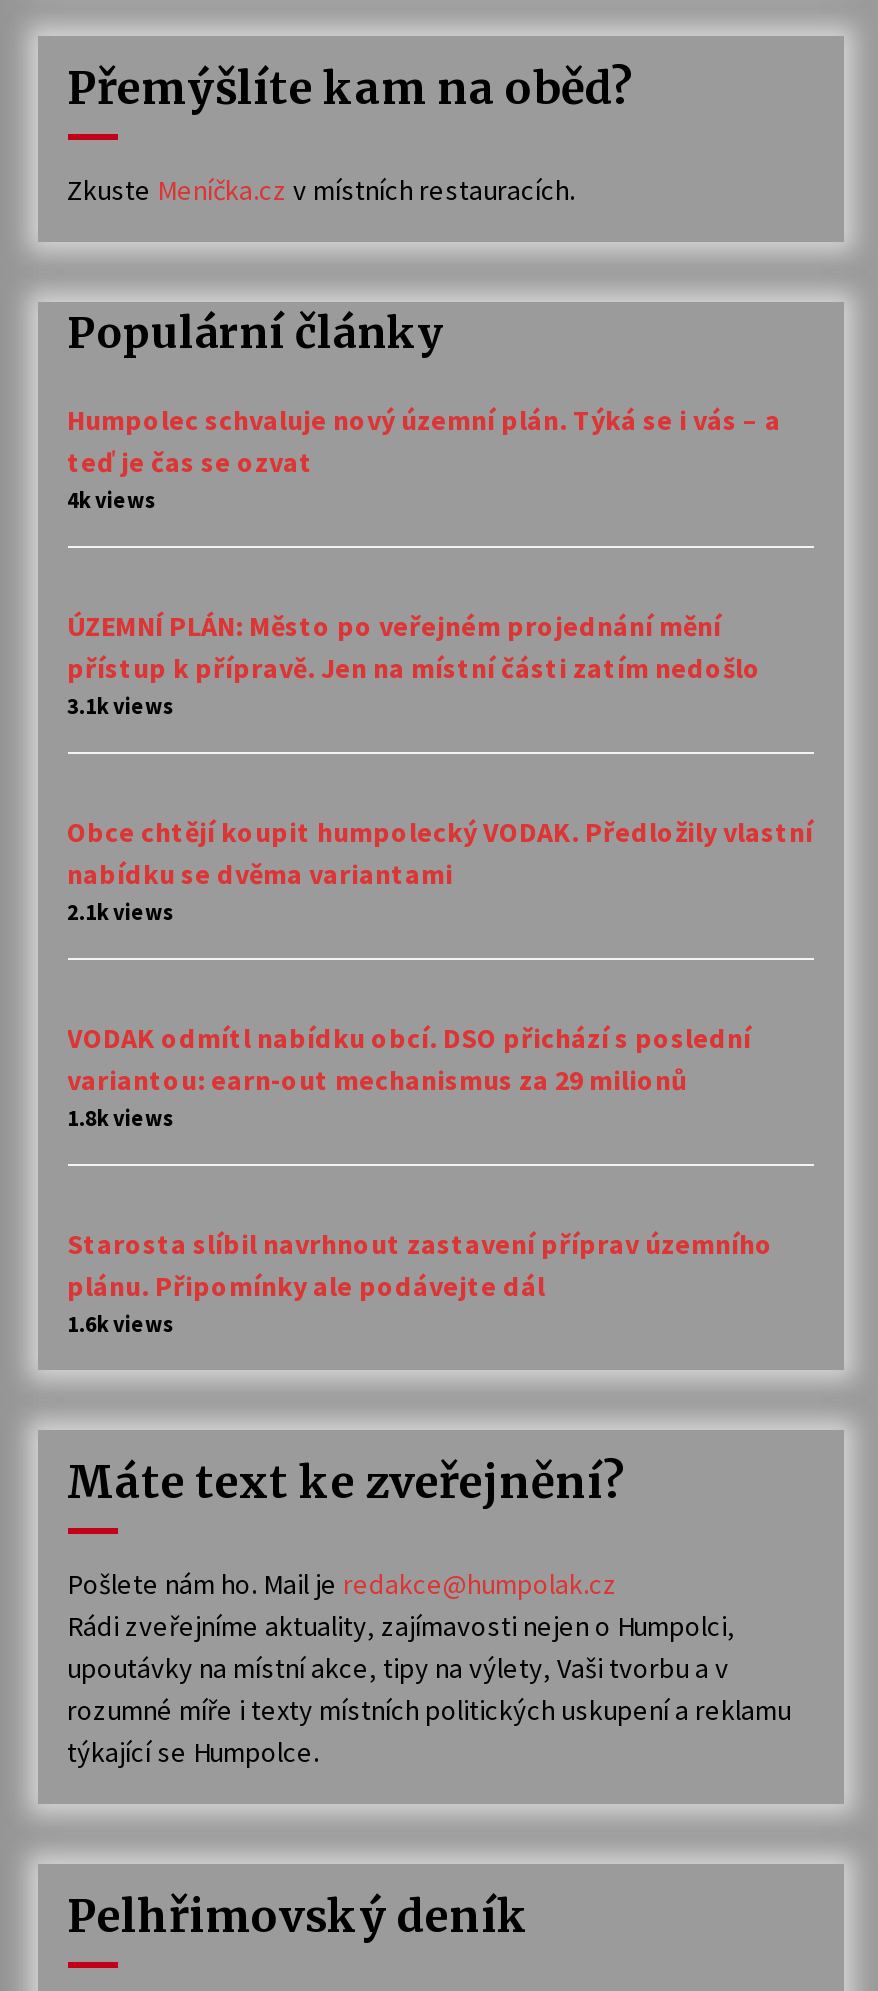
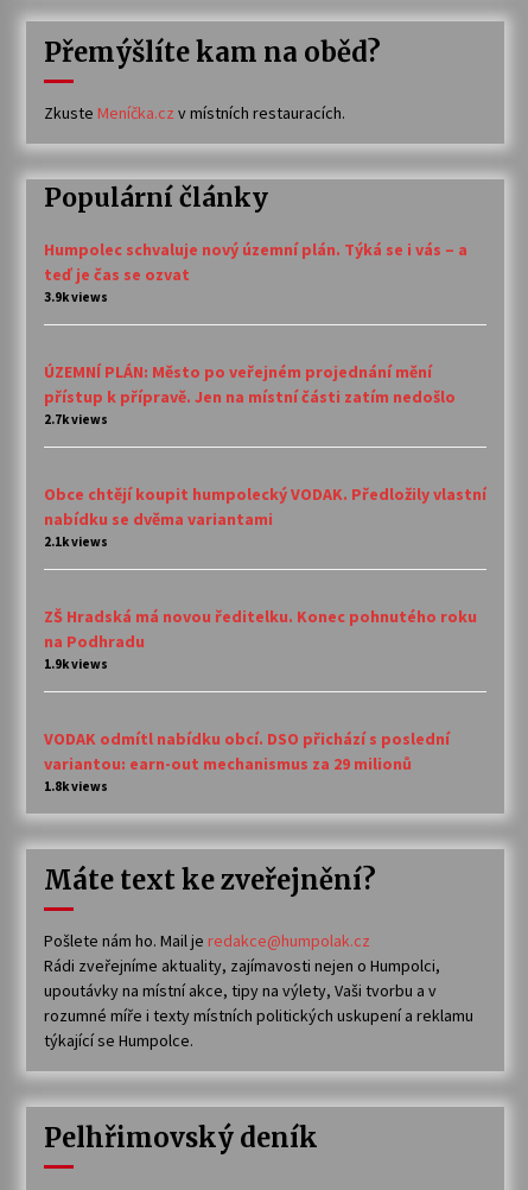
- 4k views
+ 3.9k views

- 3.1k views
+ 2.7k views

+ ZŠ Hradská má novou ředitelku. Konec pohnutého roku
+ na Podhradu
+ 1.9k views

moved down: VODAK odmítl nabídku obcí. DSO přichází s poslední | variantou: earn-out mechanismus za 29 milionů | 1.8k views

- Starosta slíbil navrhnout zastavení příprav územního
- plánu. Připomínky ale podávejte dál
- 1.6k views
